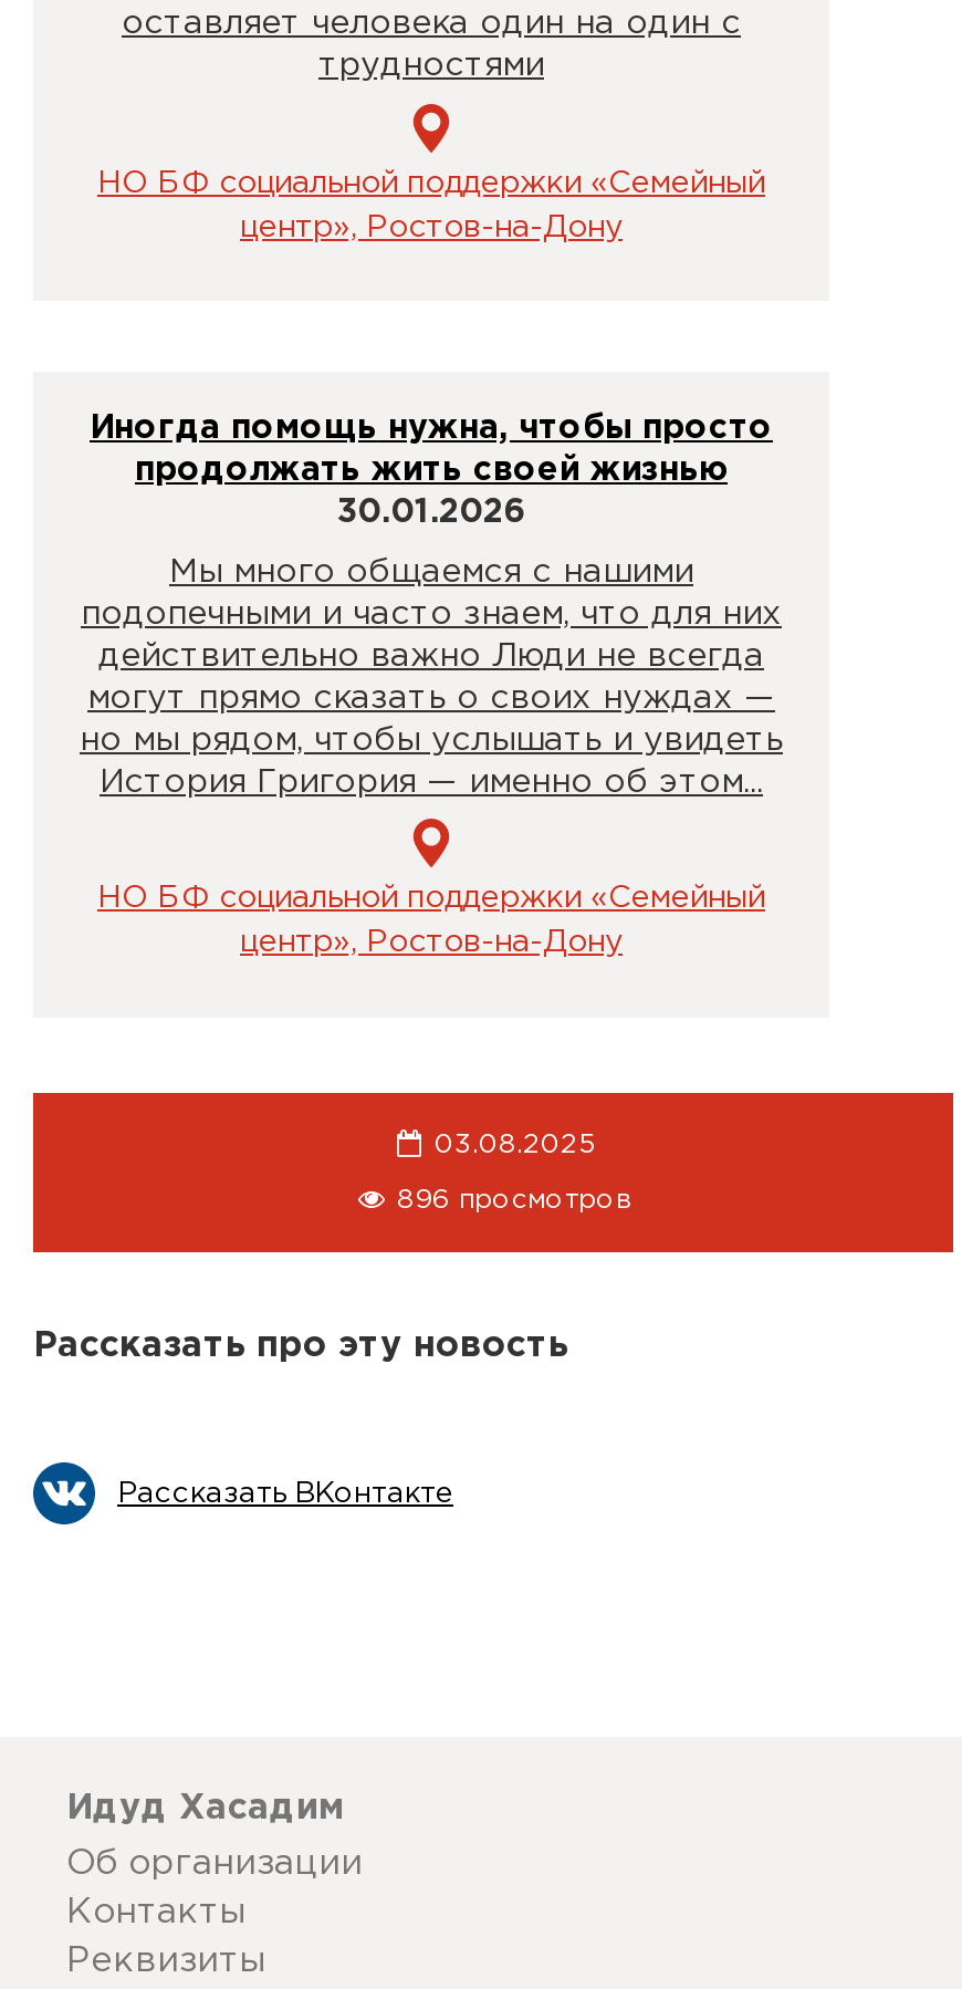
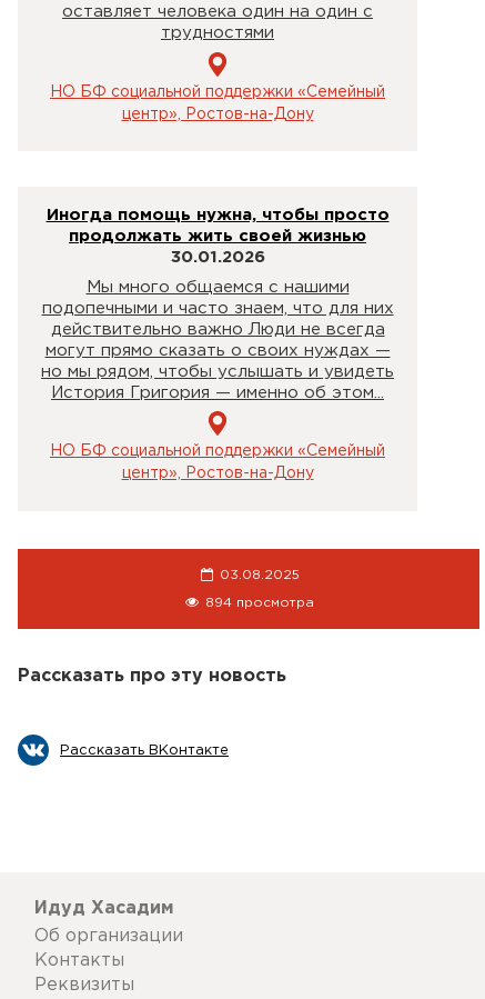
- 896 просмотров
+ 894 просмотра
